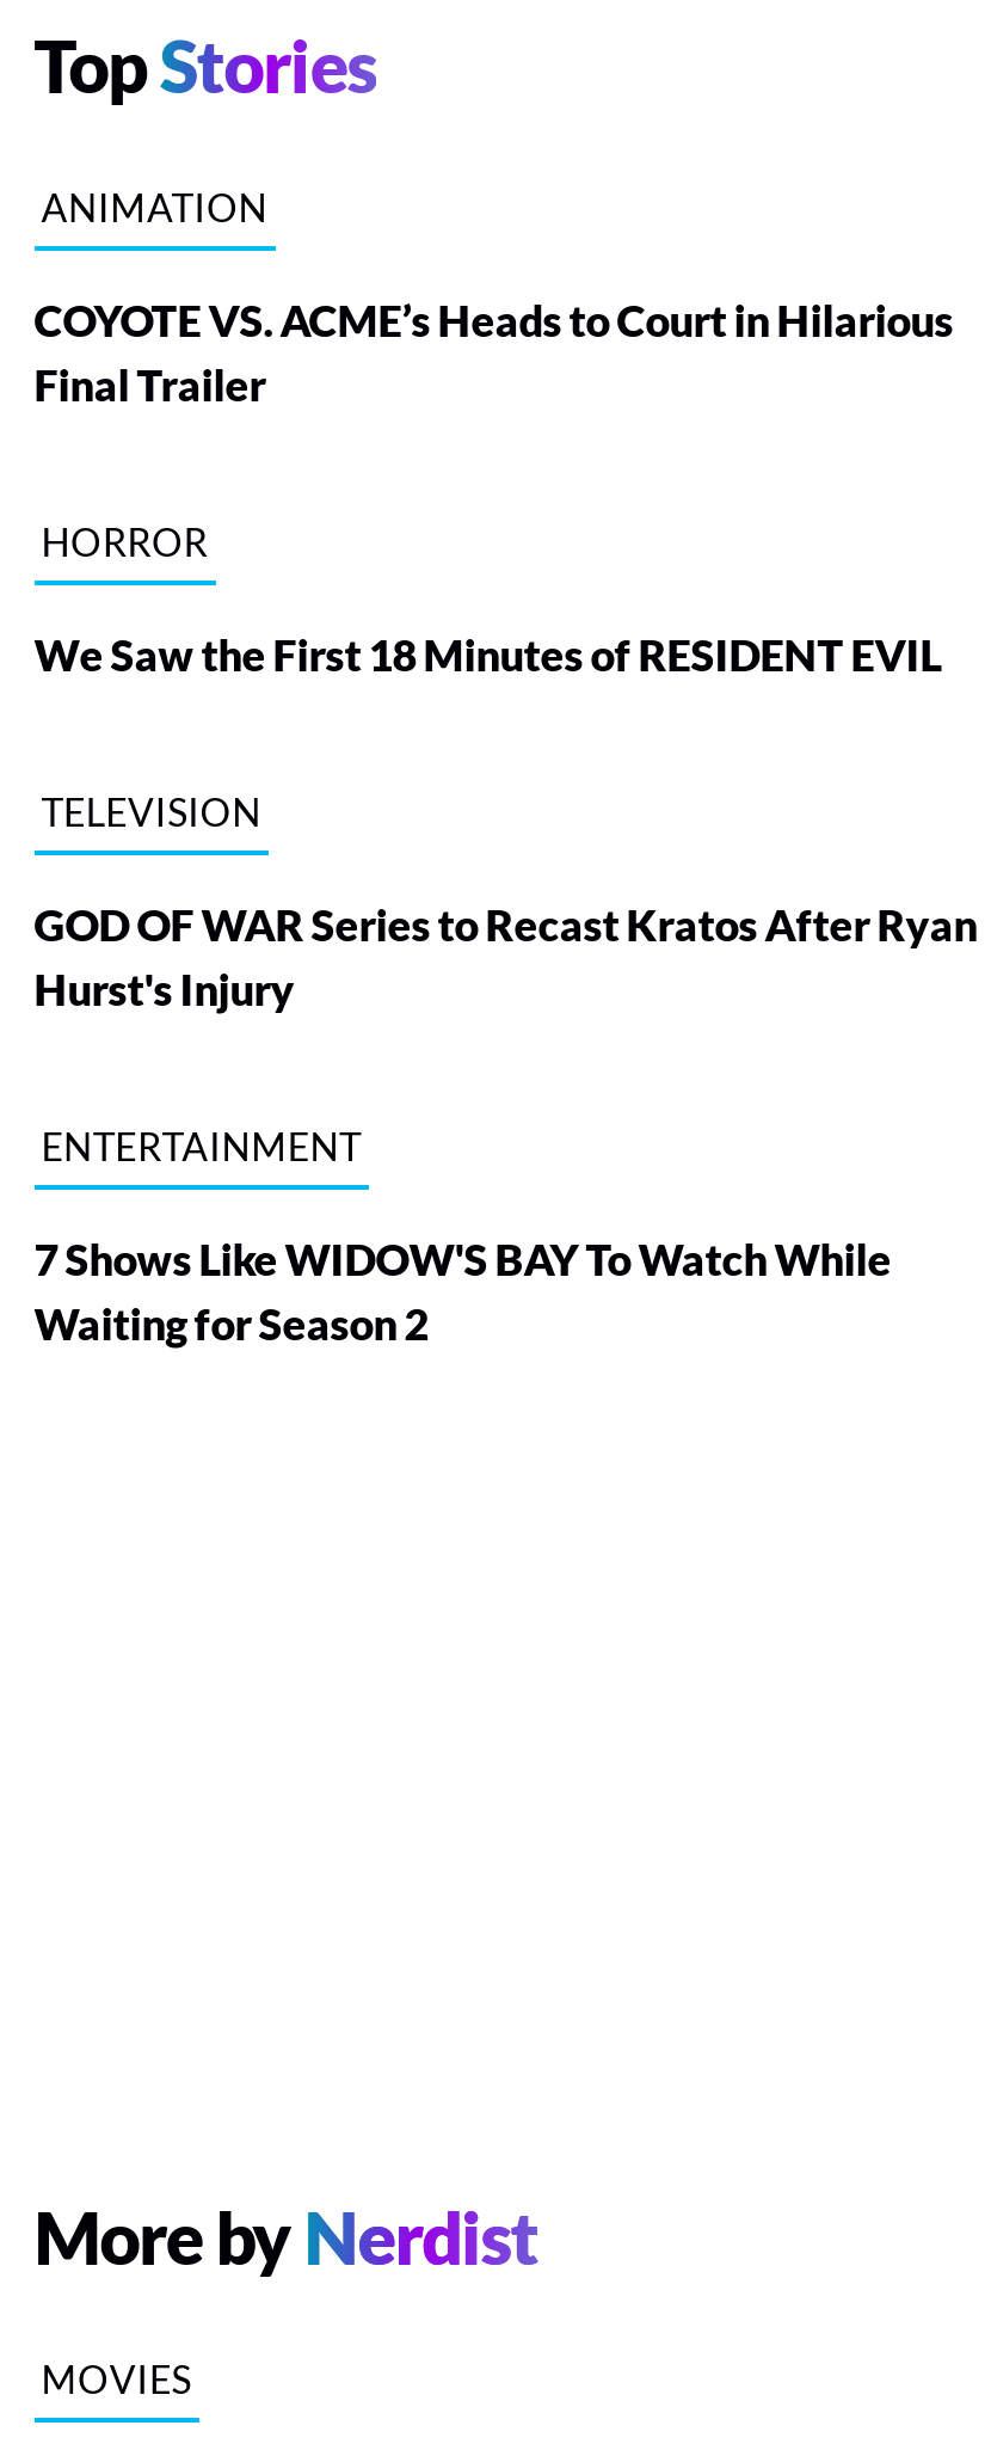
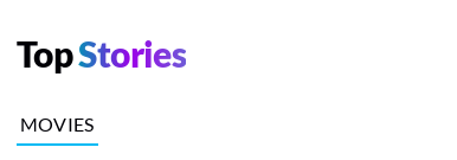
- ANIMATION
- COYOTE VS. ACME’s Heads to Court in Hilarious
- Final Trailer
- HORROR
- We Saw the First 18 Minutes of RESIDENT EVIL
- TELEVISION
- GOD OF WAR Series to Recast Kratos After Ryan
- Hurst's Injury
- ENTERTAINMENT
- 7 Shows Like WIDOW'S BAY To Watch While
- Waiting for Season 2

- More by Nerdist
